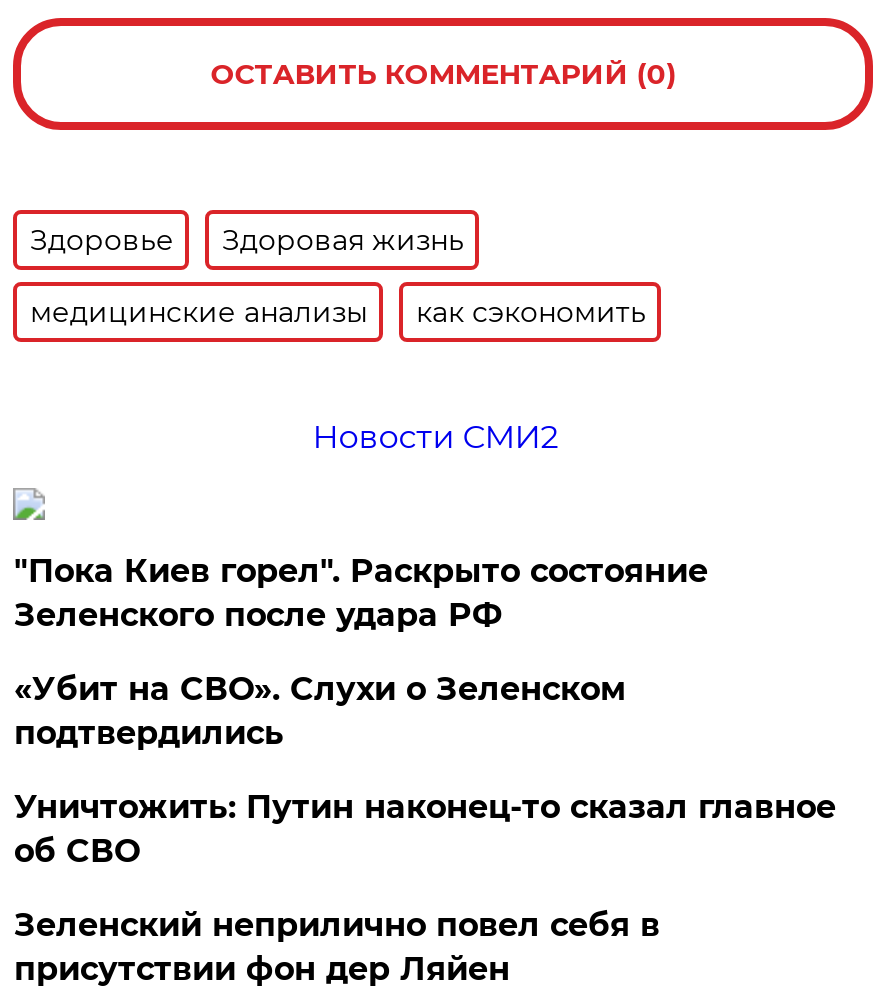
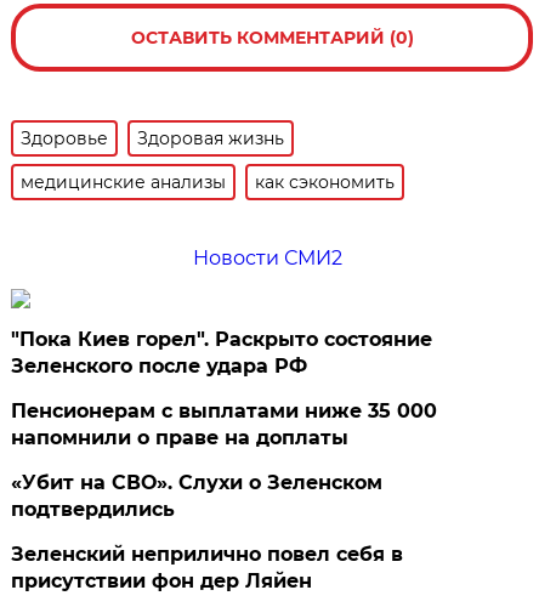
+ Пенсионерам с выплатами ниже 35 000
+ напомнили о праве на доплаты

moved down: «Убит на СВО». Слухи о Зеленском | подтвердились

- Уничтожить: Путин наконец-то сказал главное
- об СВО
